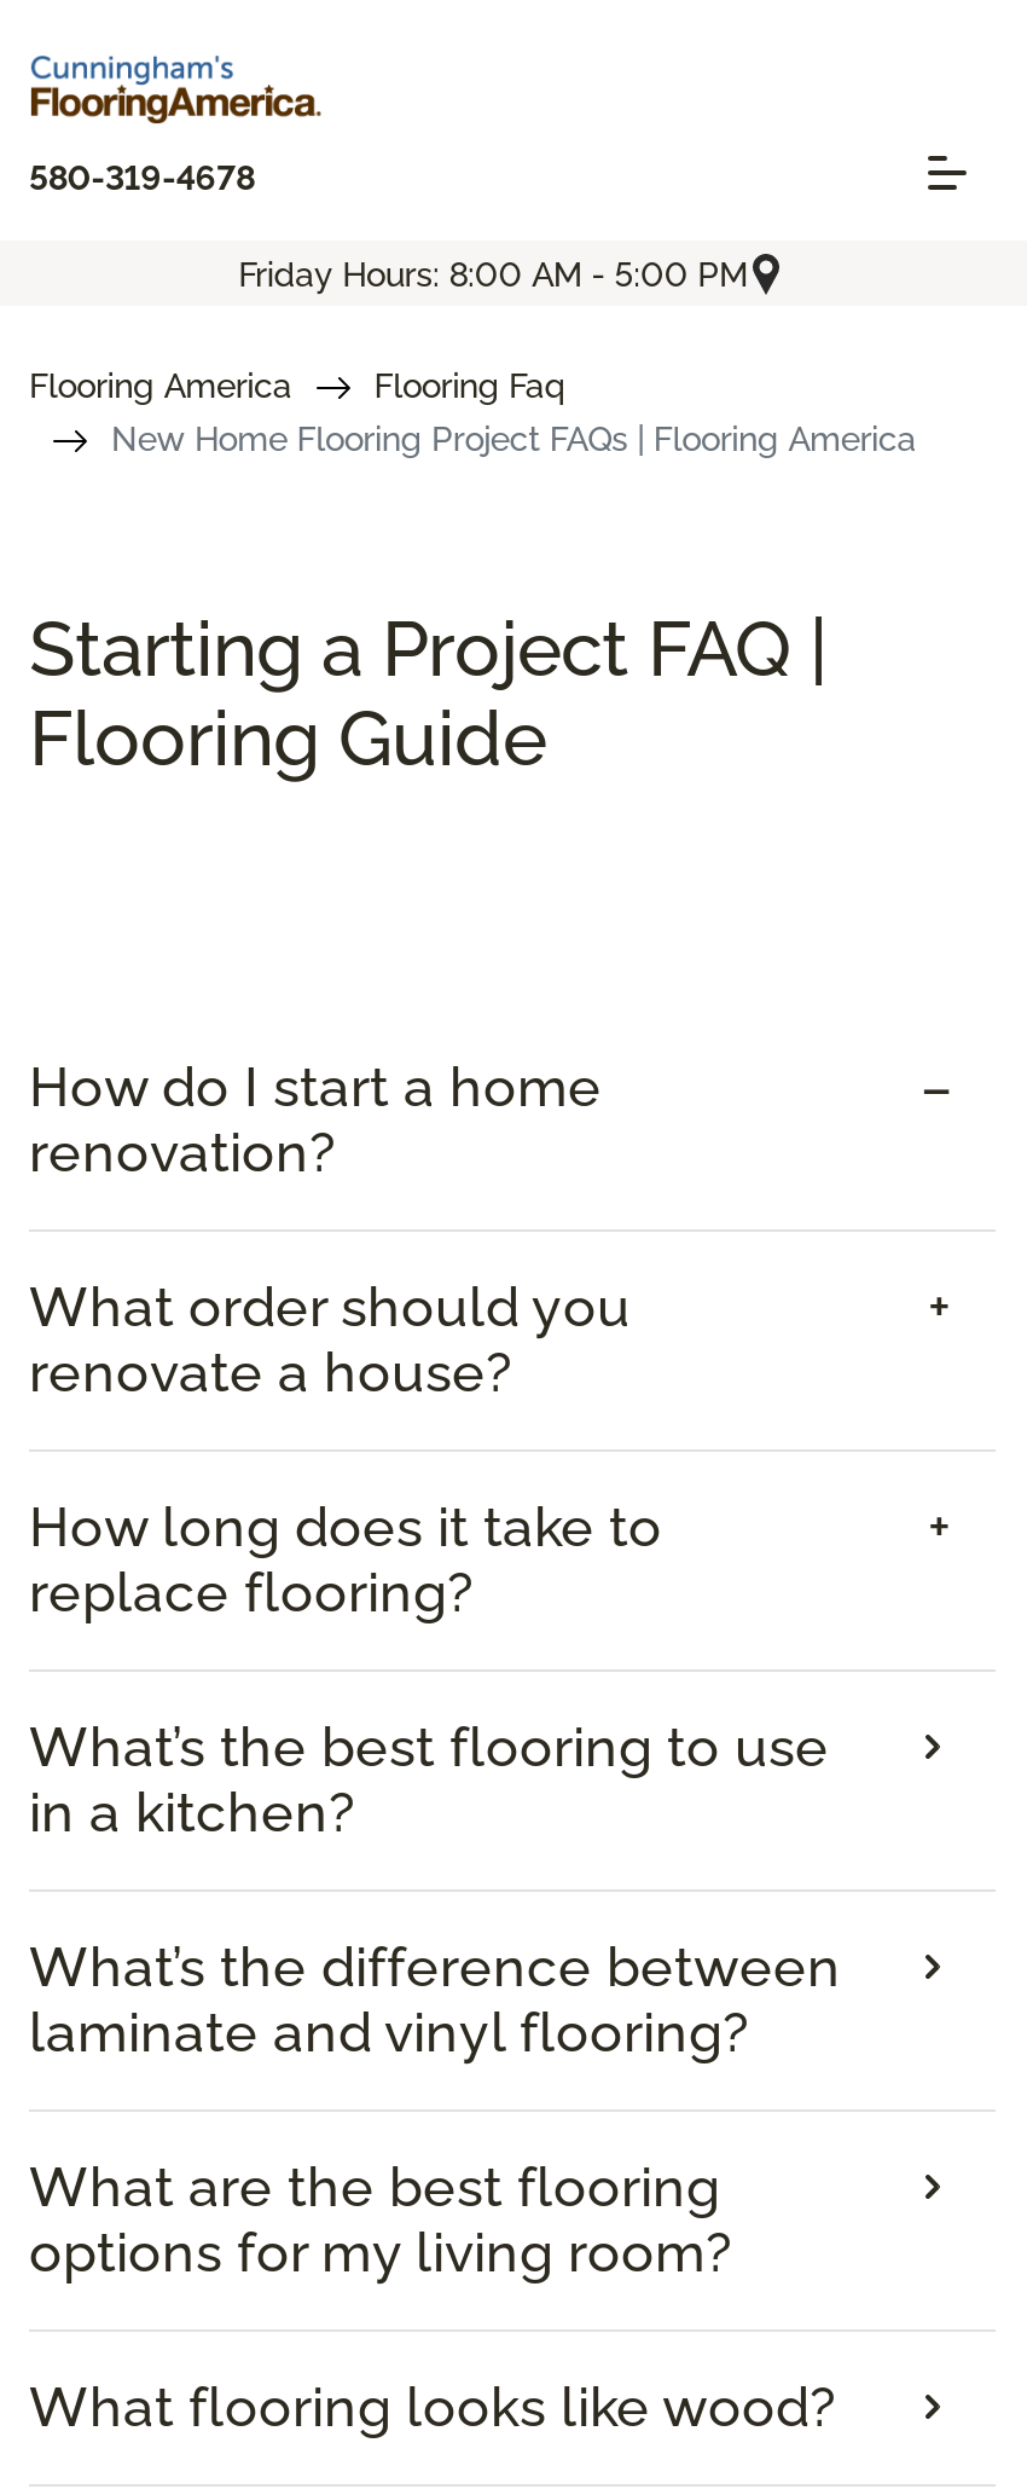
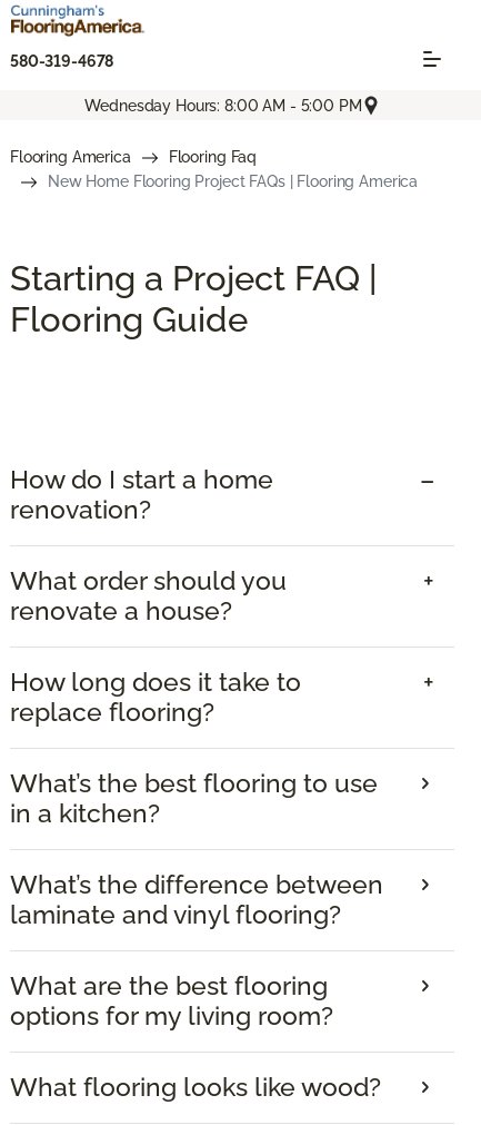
- Friday Hours: 8:00 AM - 5:00 PM
+ Wednesday Hours: 8:00 AM - 5:00 PM
